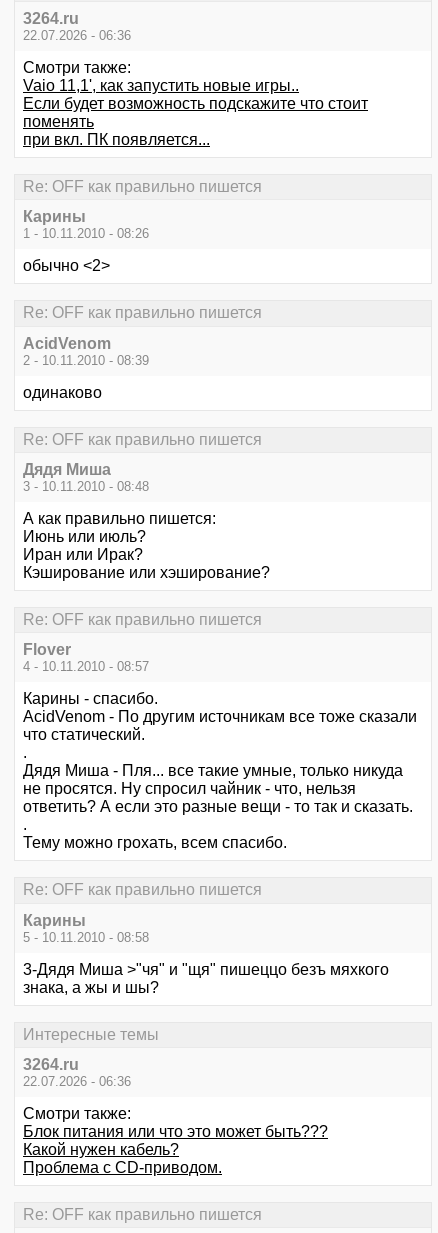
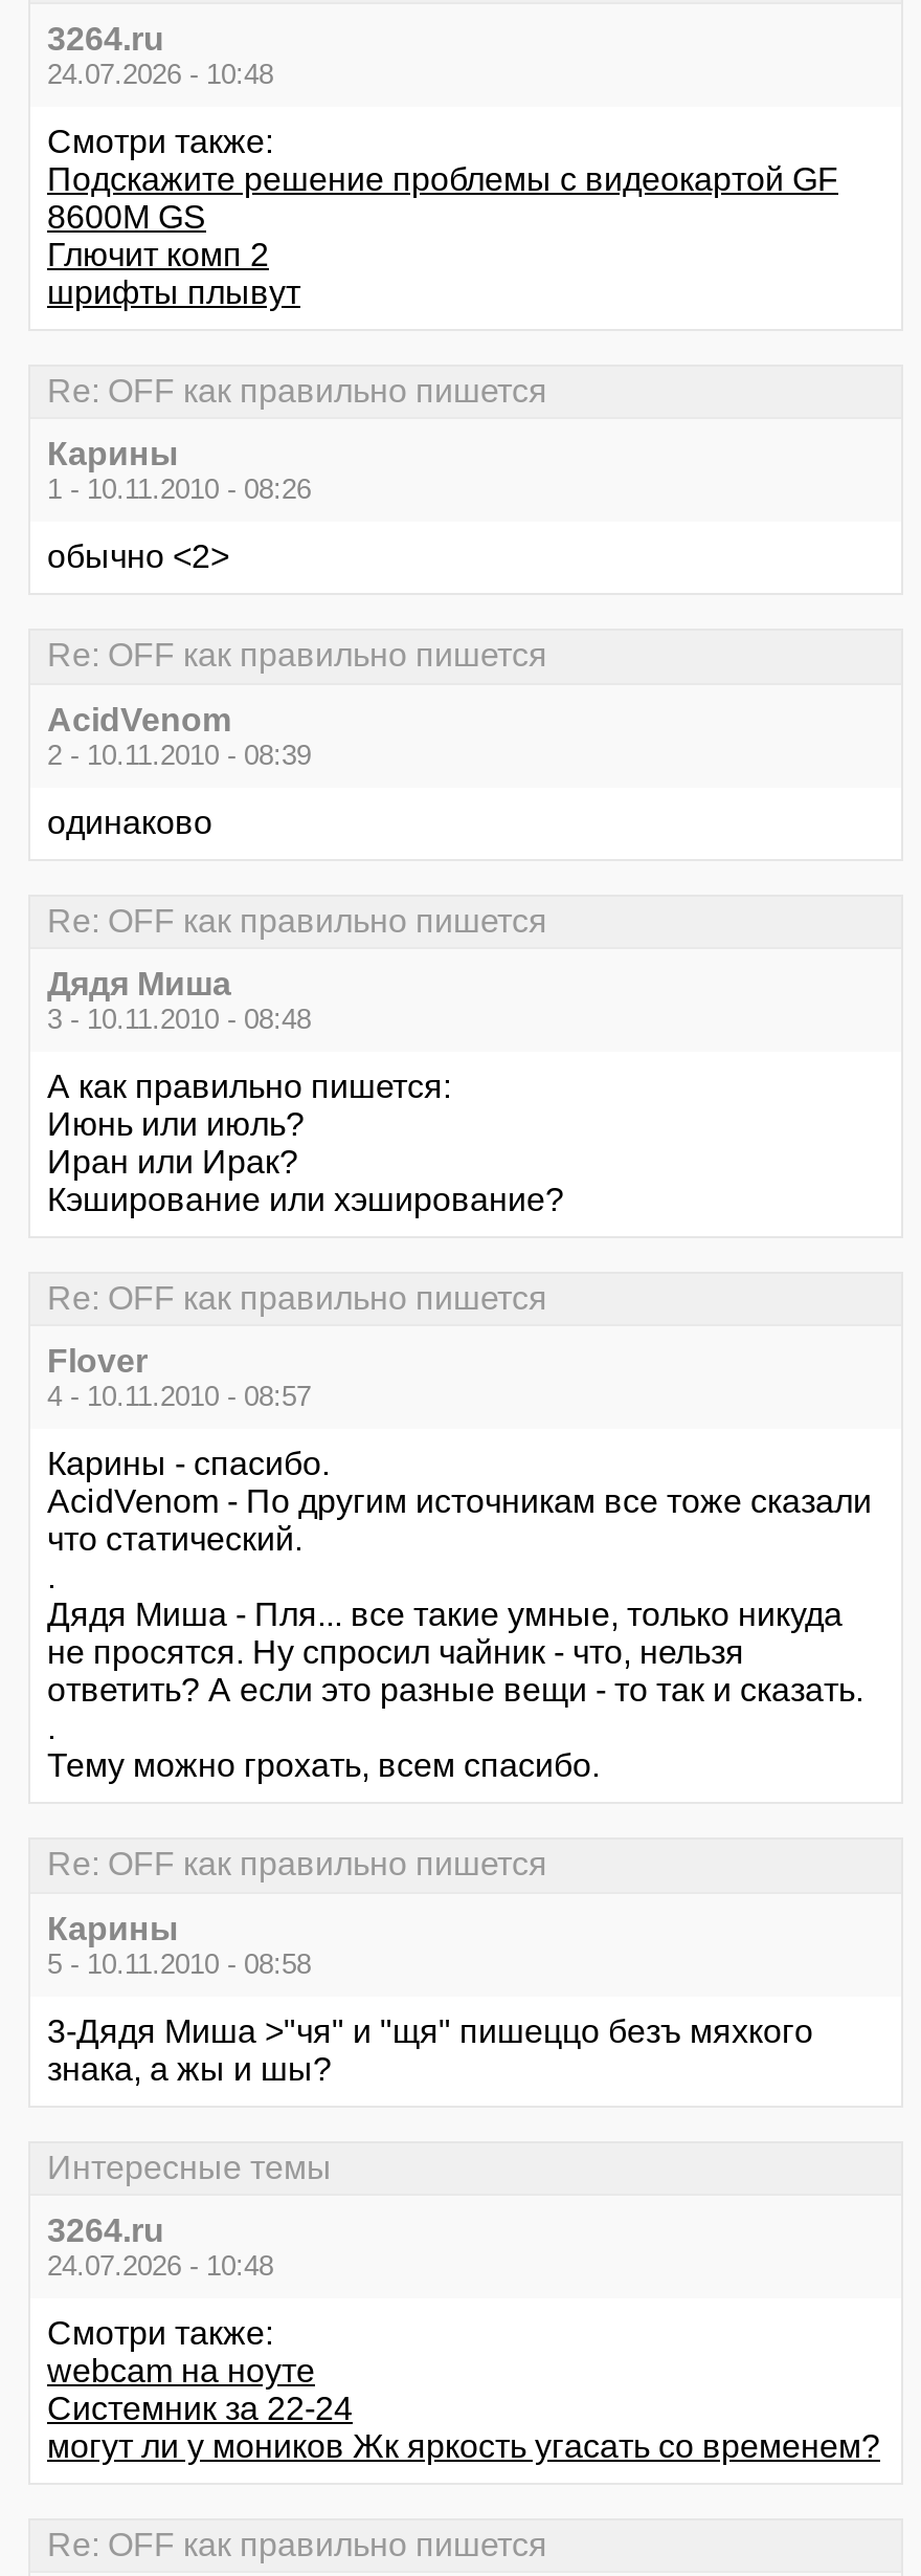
- 22.07.2026 - 06:36
+ 24.07.2026 - 10:48

- Vaio 11,1', как запустить новые игры..
- Если будет возможность подскажите что стоит
- поменять
- при вкл. ПК появляется...
+ Подскажите решение проблемы с видеокартой GF
+ 8600M GS
+ Глючит комп 2
+ шрифты плывут

- 22.07.2026 - 06:36
+ 24.07.2026 - 10:48

- Блок питания или что это может быть???
- Какой нужен кабель?
- Проблема с CD-приводом.
+ webcam на ноуте
+ Системник за 22-24
+ могут ли у моников Жк яркость угасать со временем?
